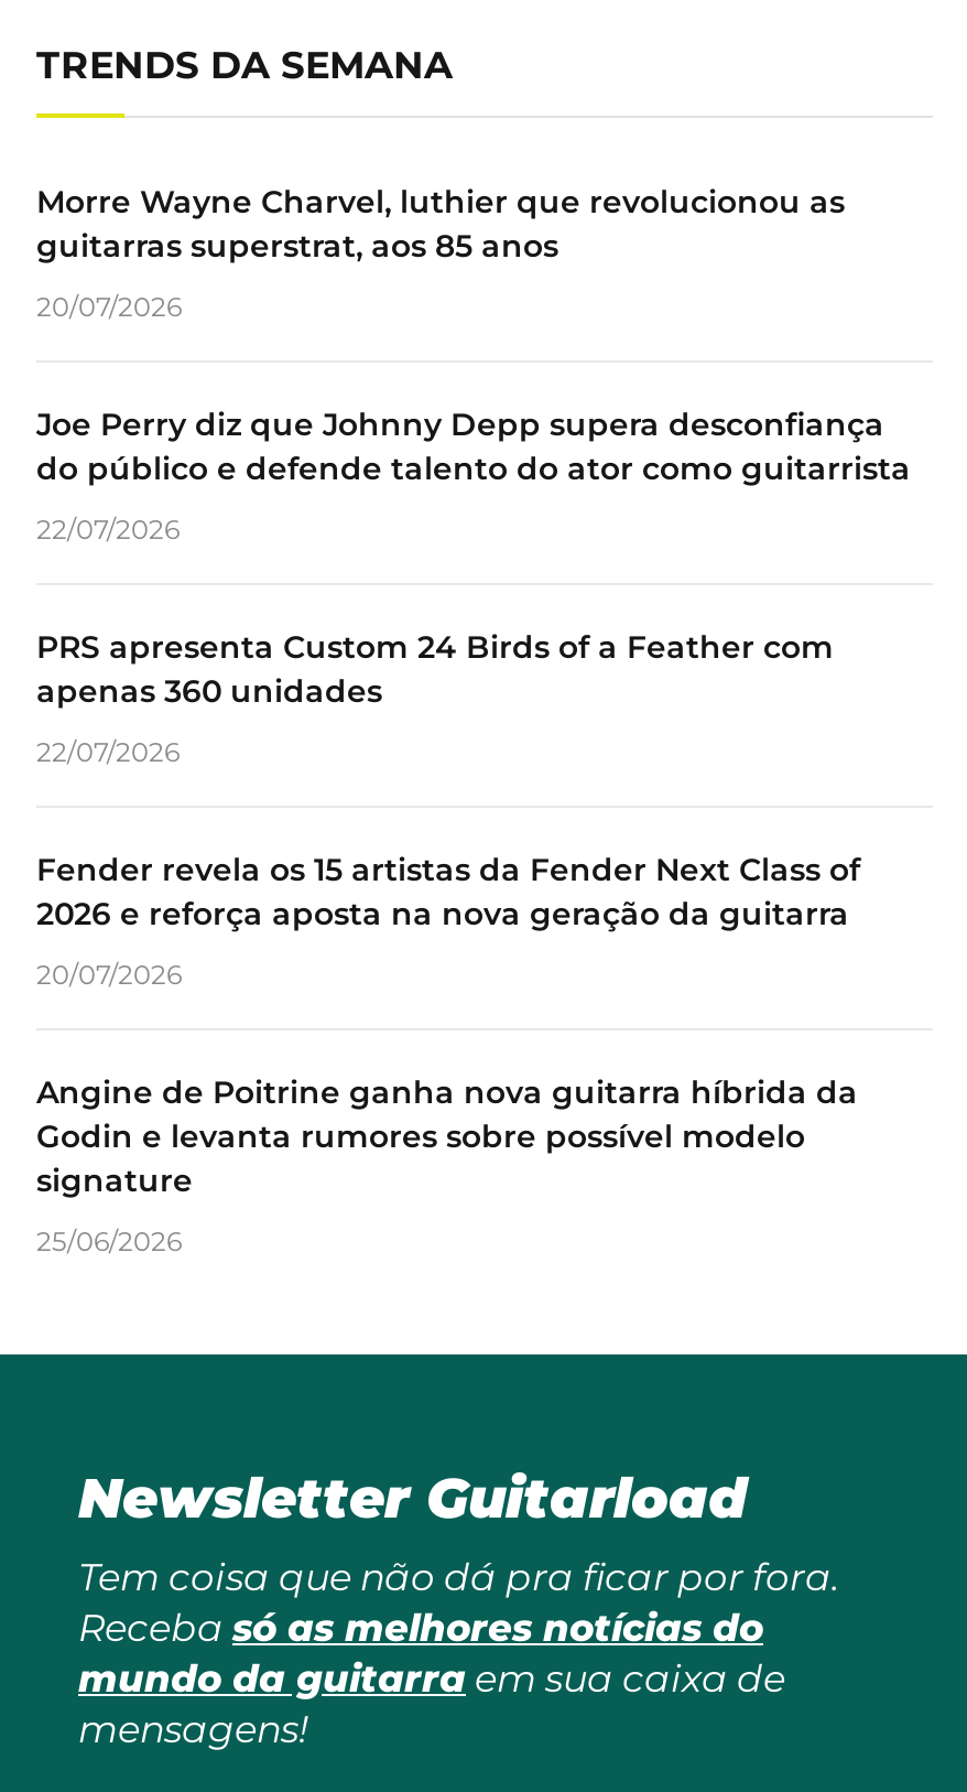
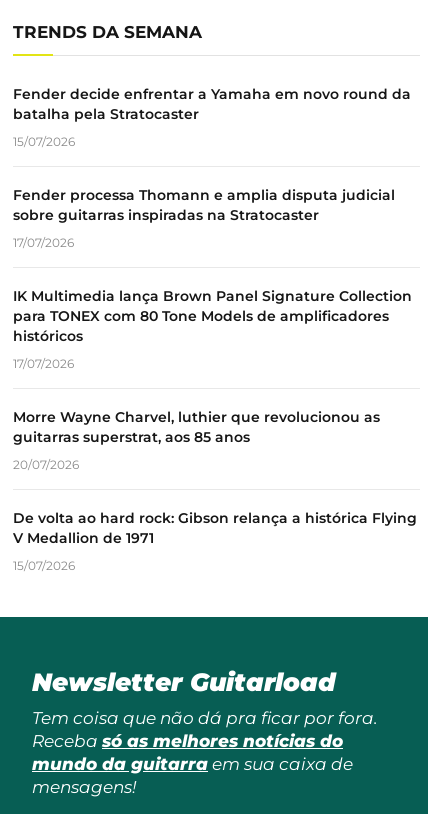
+ Fender decide enfrentar a Yamaha em novo round da
+ batalha pela Stratocaster
+ 15/07/2026
+ Fender processa Thomann e amplia disputa judicial
+ sobre guitarras inspiradas na Stratocaster
+ 17/07/2026
+ IK Multimedia lança Brown Panel Signature Collection
+ para TONEX com 80 Tone Models de amplificadores
+ históricos
+ 17/07/2026

moved down: Morre Wayne Charvel, luthier que revolucionou as | guitarras superstrat, aos 85 anos | 20/07/2026

- Joe Perry diz que Johnny Depp supera desconfiança
- do público e defende talento do ator como guitarrista
- 22/07/2026
- PRS apresenta Custom 24 Birds of a Feather com
- apenas 360 unidades
- 22/07/2026
- Fender revela os 15 artistas da Fender Next Class of
- 2026 e reforça aposta na nova geração da guitarra
- 20/07/2026
- Angine de Poitrine ganha nova guitarra híbrida da
- Godin e levanta rumores sobre possível modelo
- signature
- 25/06/2026
+ De volta ao hard rock: Gibson relança a histórica Flying
+ V Medallion de 1971
+ 15/07/2026
